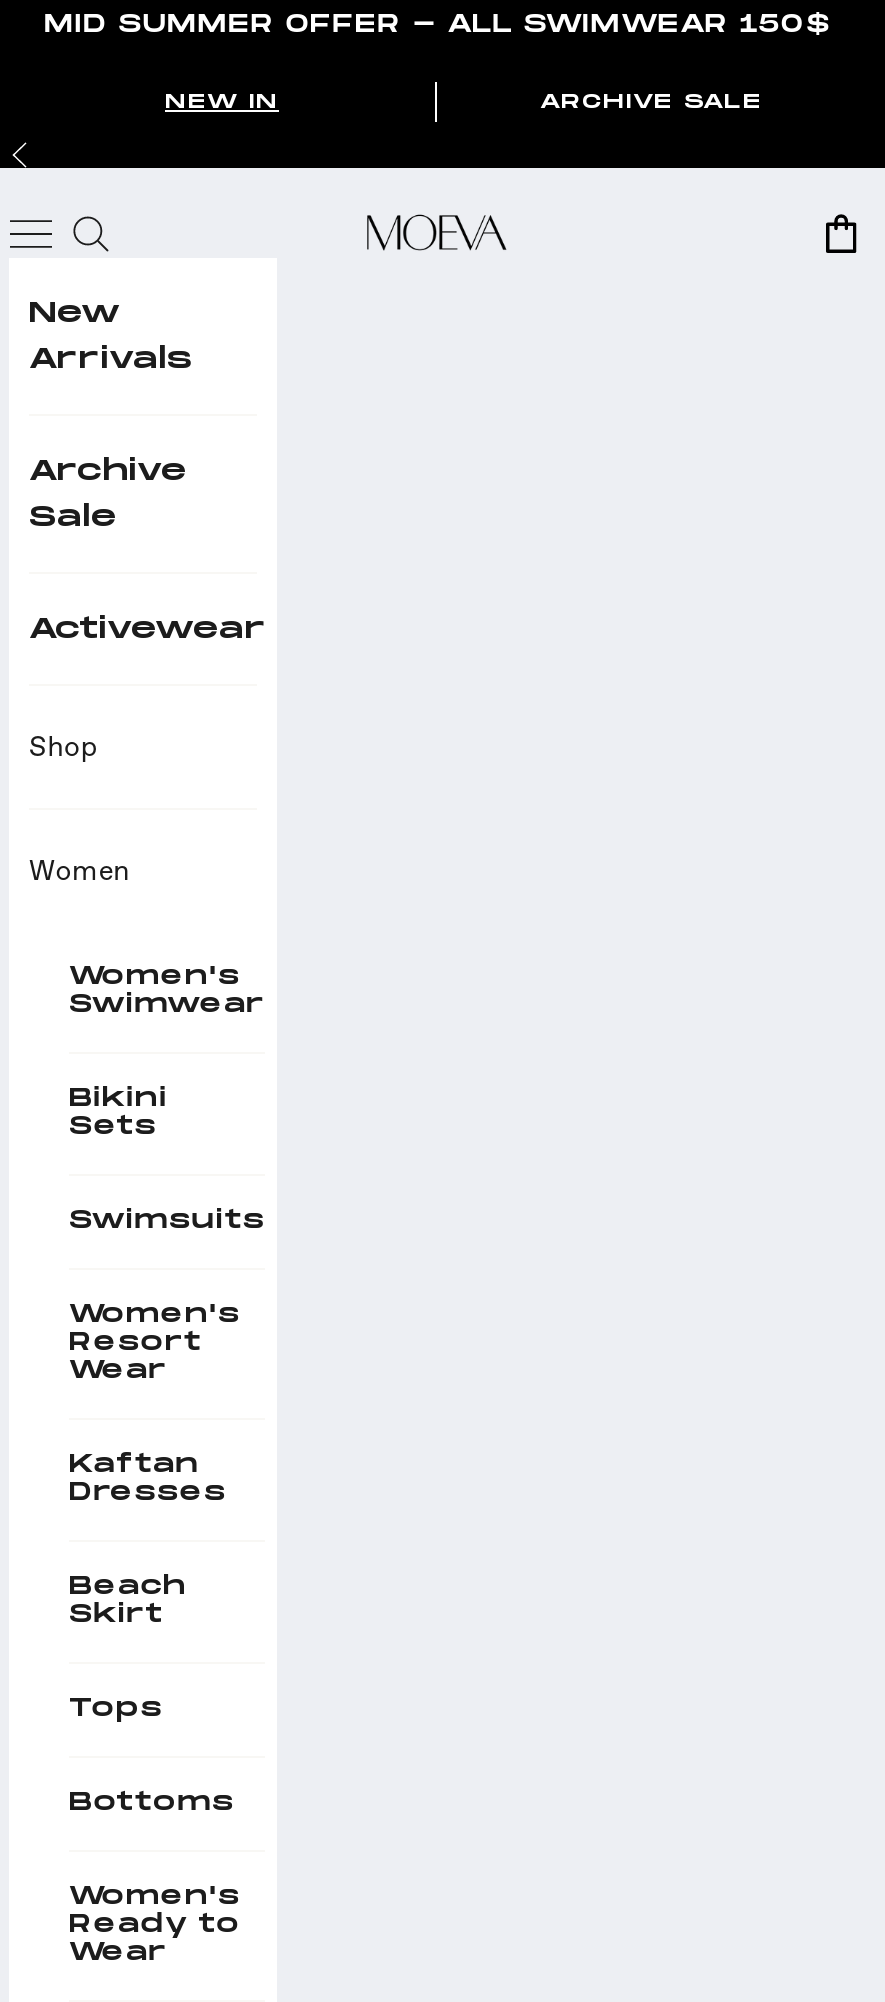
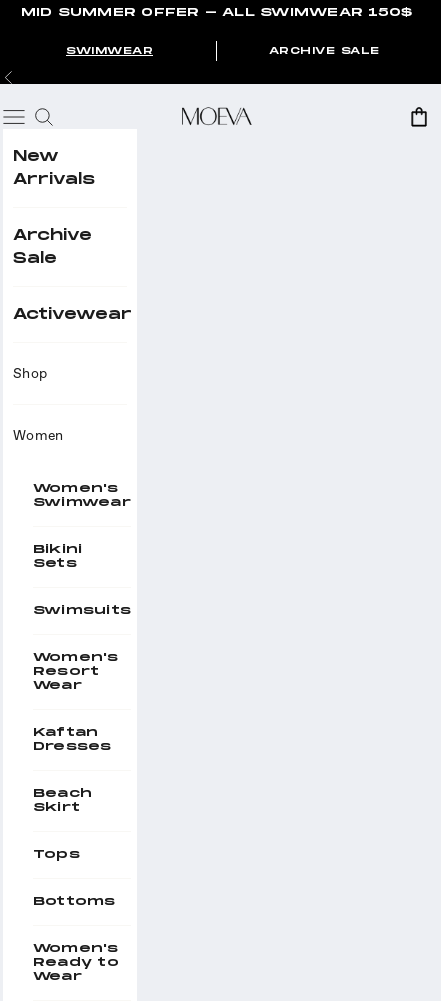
- NEW IN
+ SWIMWEAR
